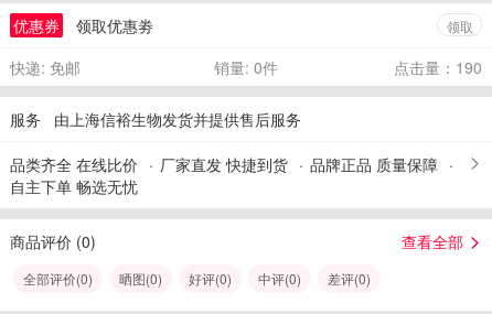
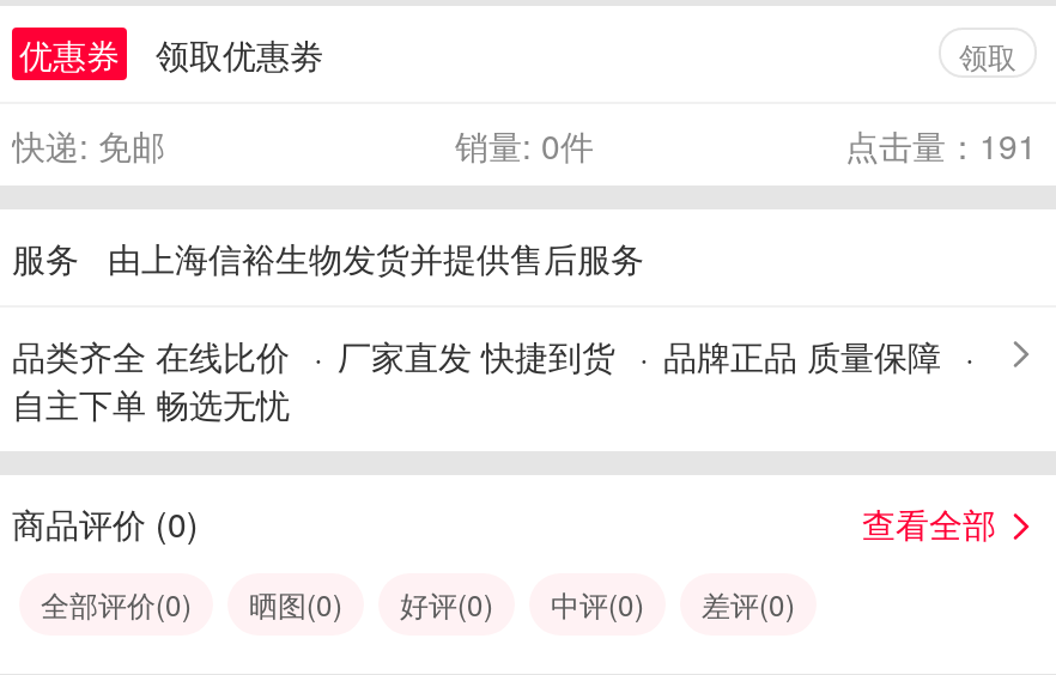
- 点击量：190
+ 点击量：191
